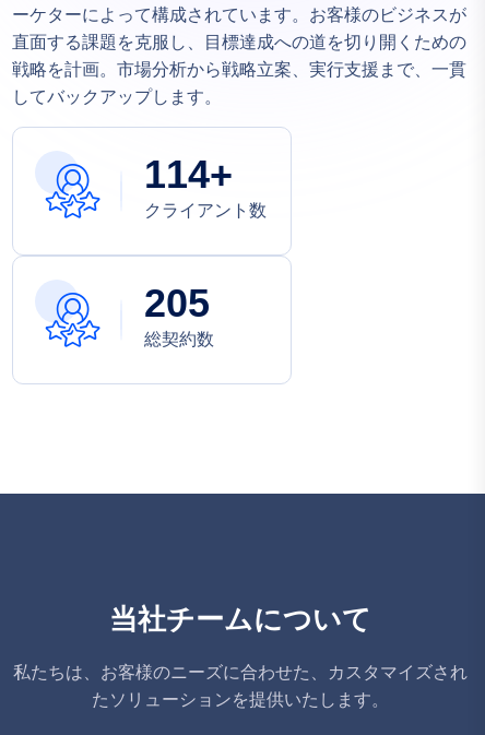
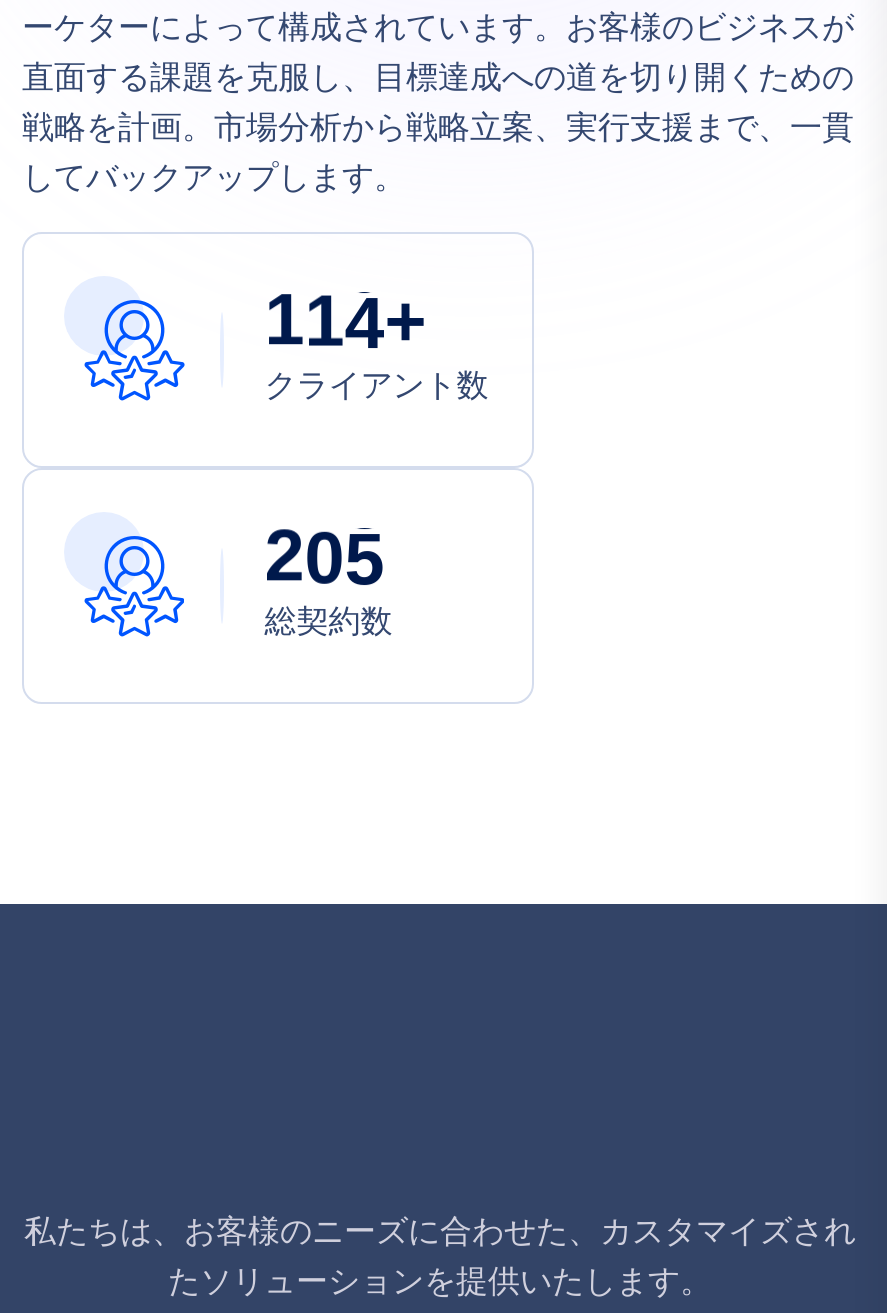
- 当社チームについて
